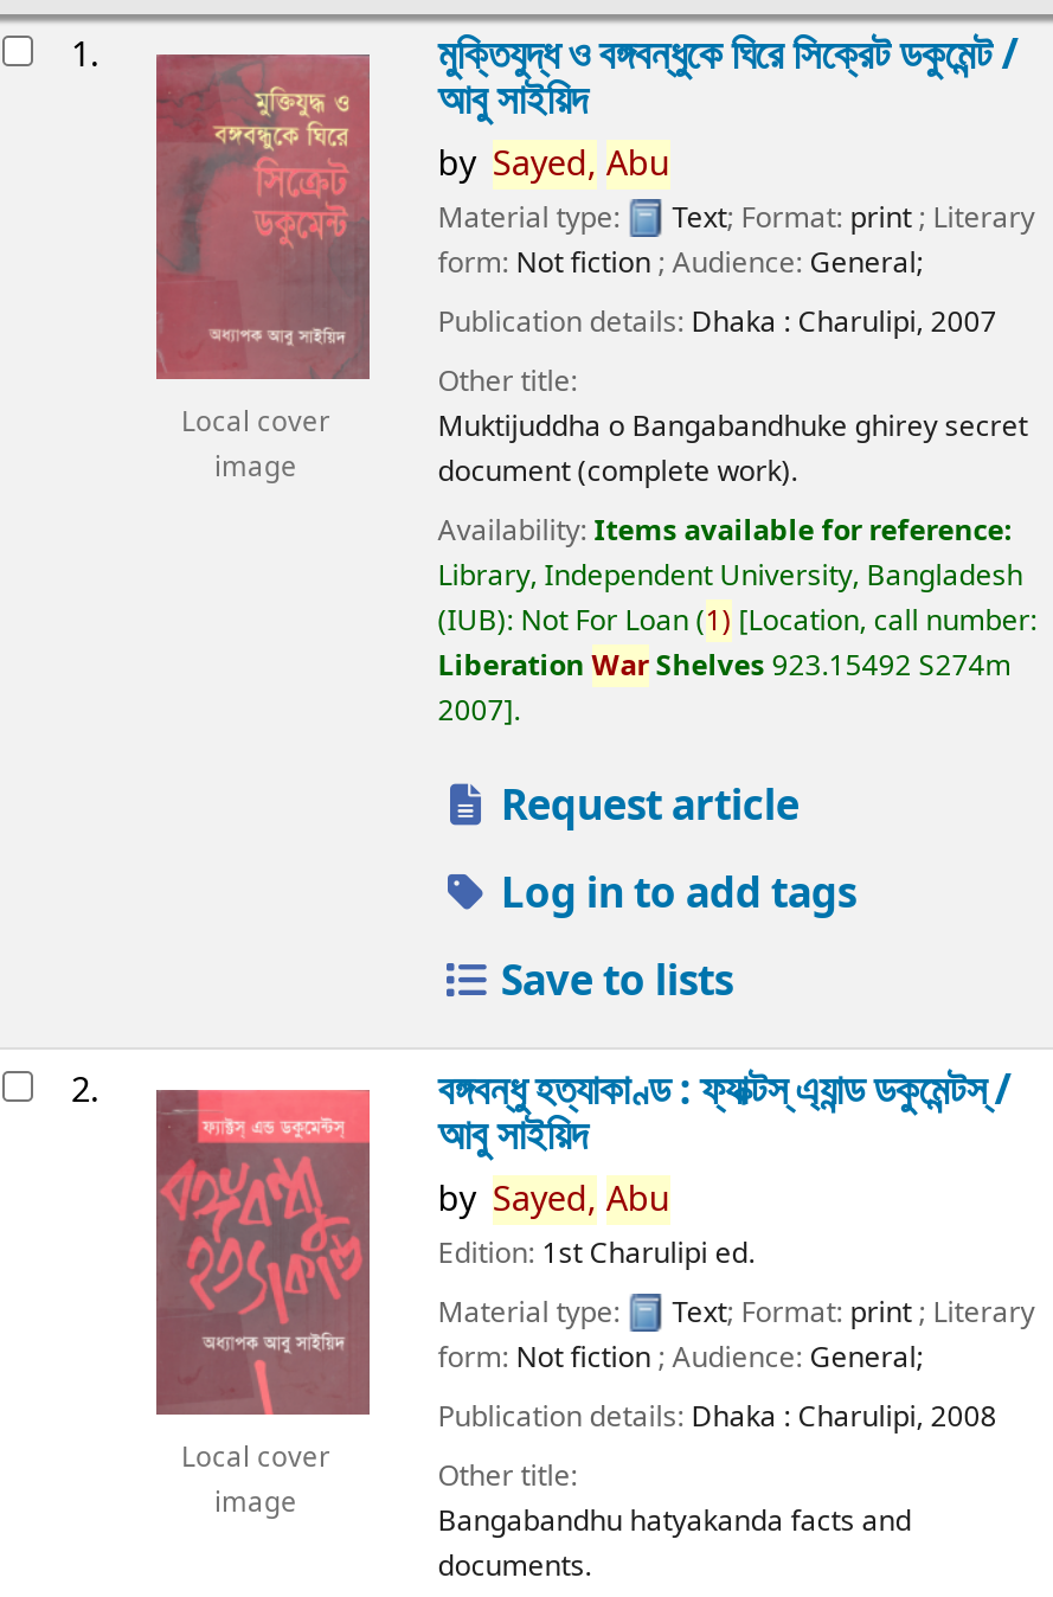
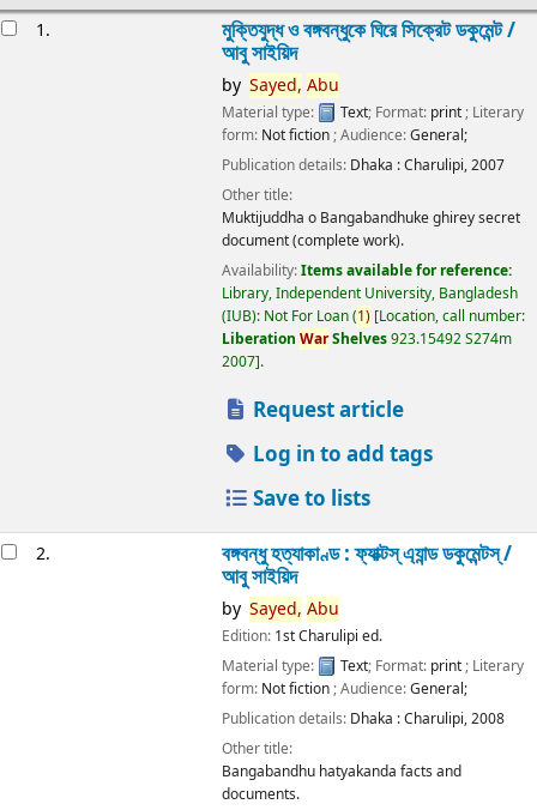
- [image]
- Local cover
- image

- [image]
- Local cover
- image
